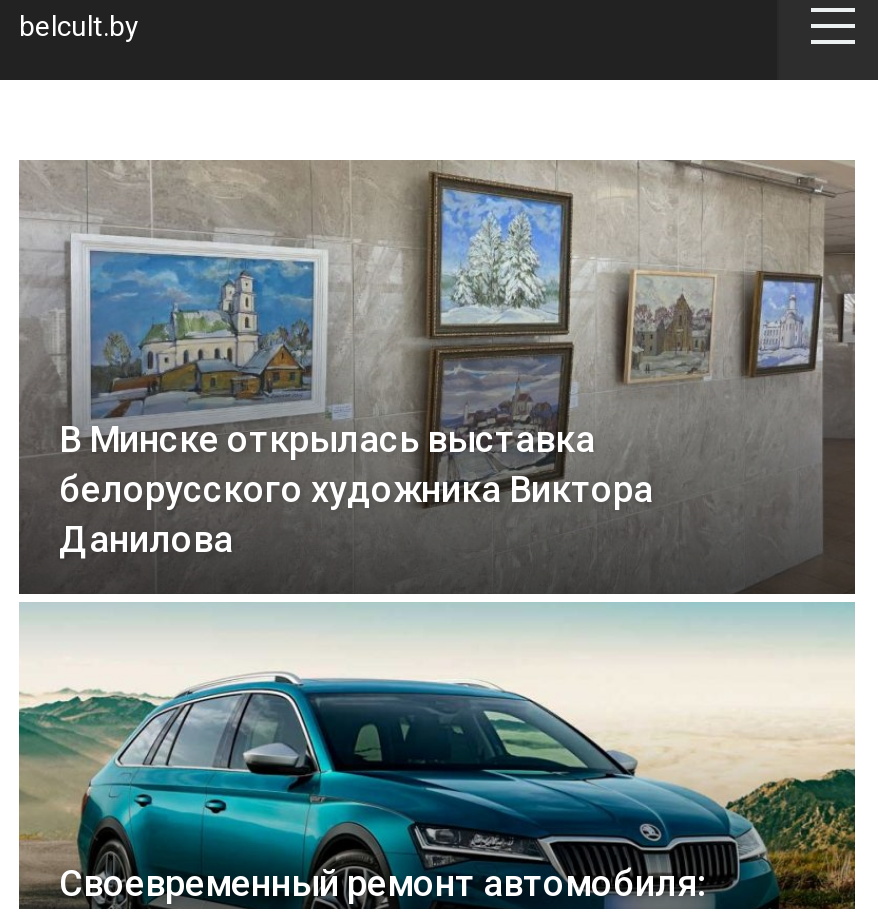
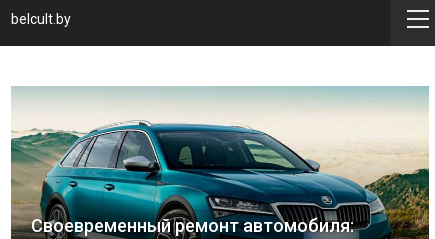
- [image]
- В Минске открылась выставка
- белорусского художника Виктора
- Данилова
